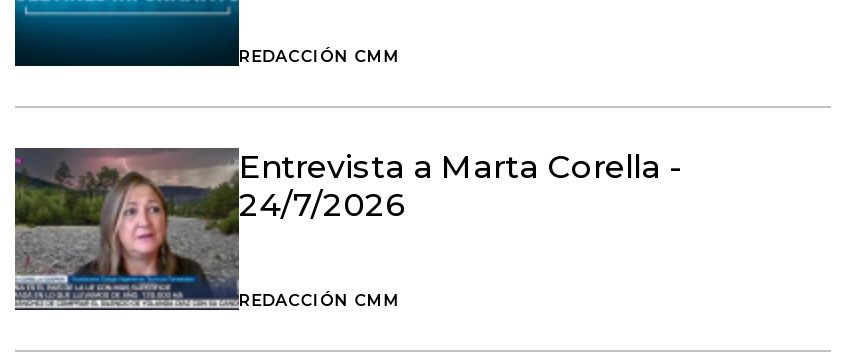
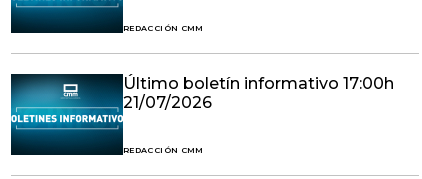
- [image]
- Entrevista a Marta Corella -
- 24/7/2026
+ [image]
+ Último boletín informativo 17:00h
+ 21/07/2026
